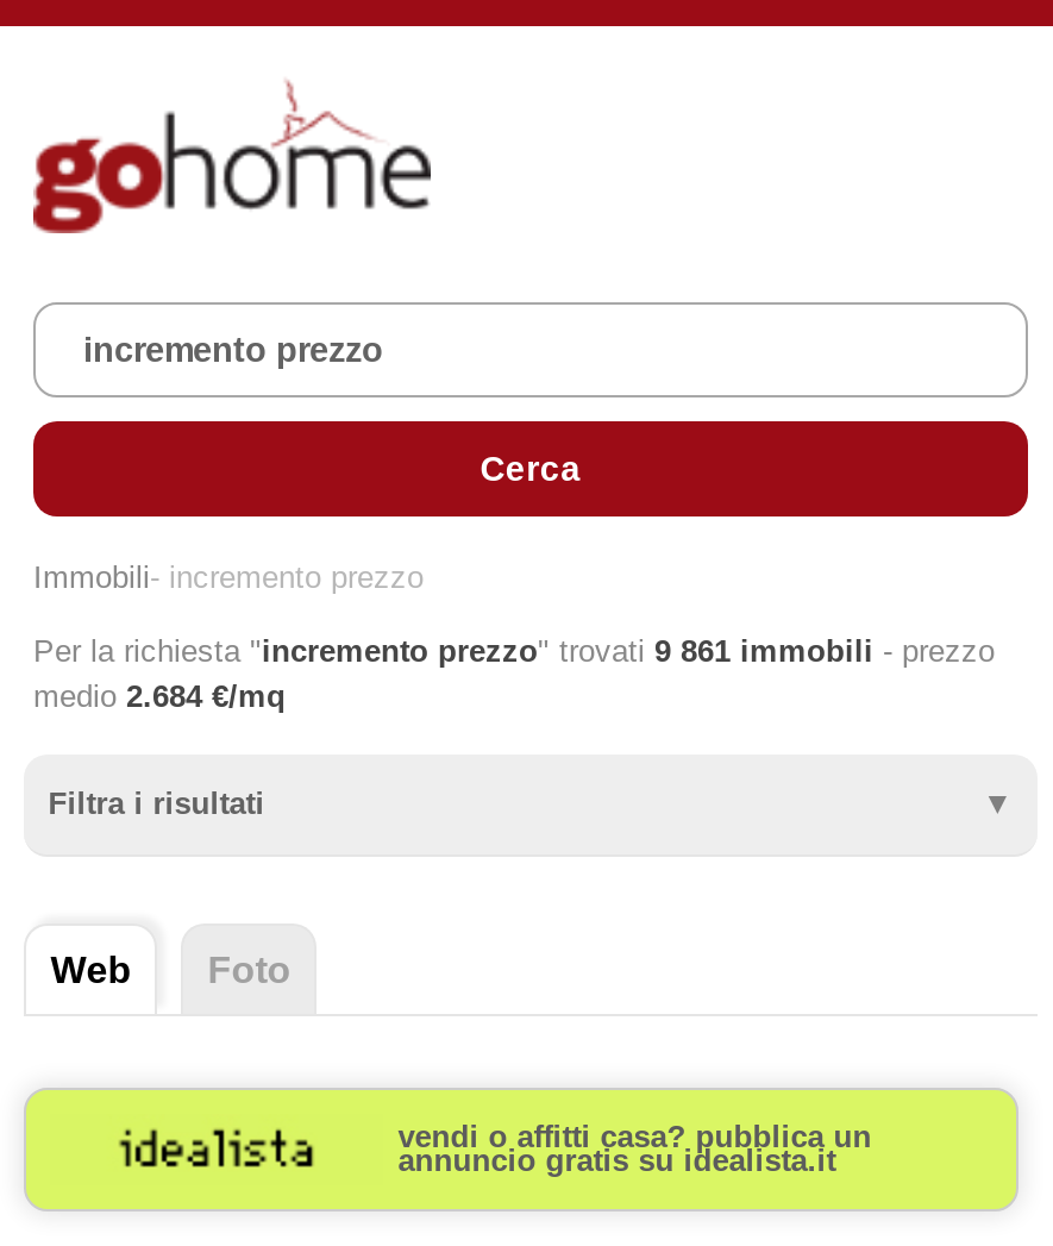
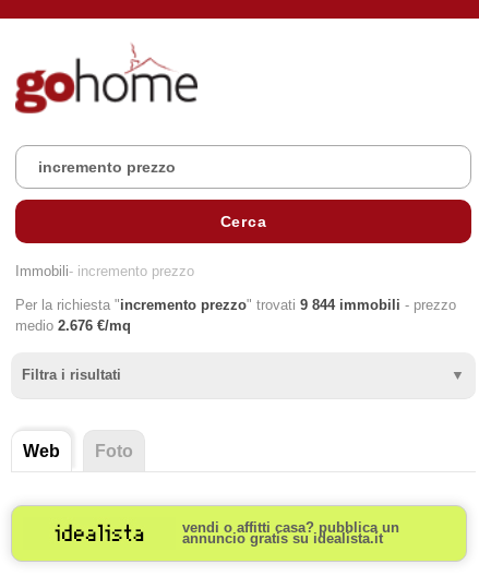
- Per la richiesta "incremento prezzo" trovati 9 861 immobili - prezzo
+ Per la richiesta "incremento prezzo" trovati 9 844 immobili - prezzo

- medio 2.684 €/mq
+ medio 2.676 €/mq
